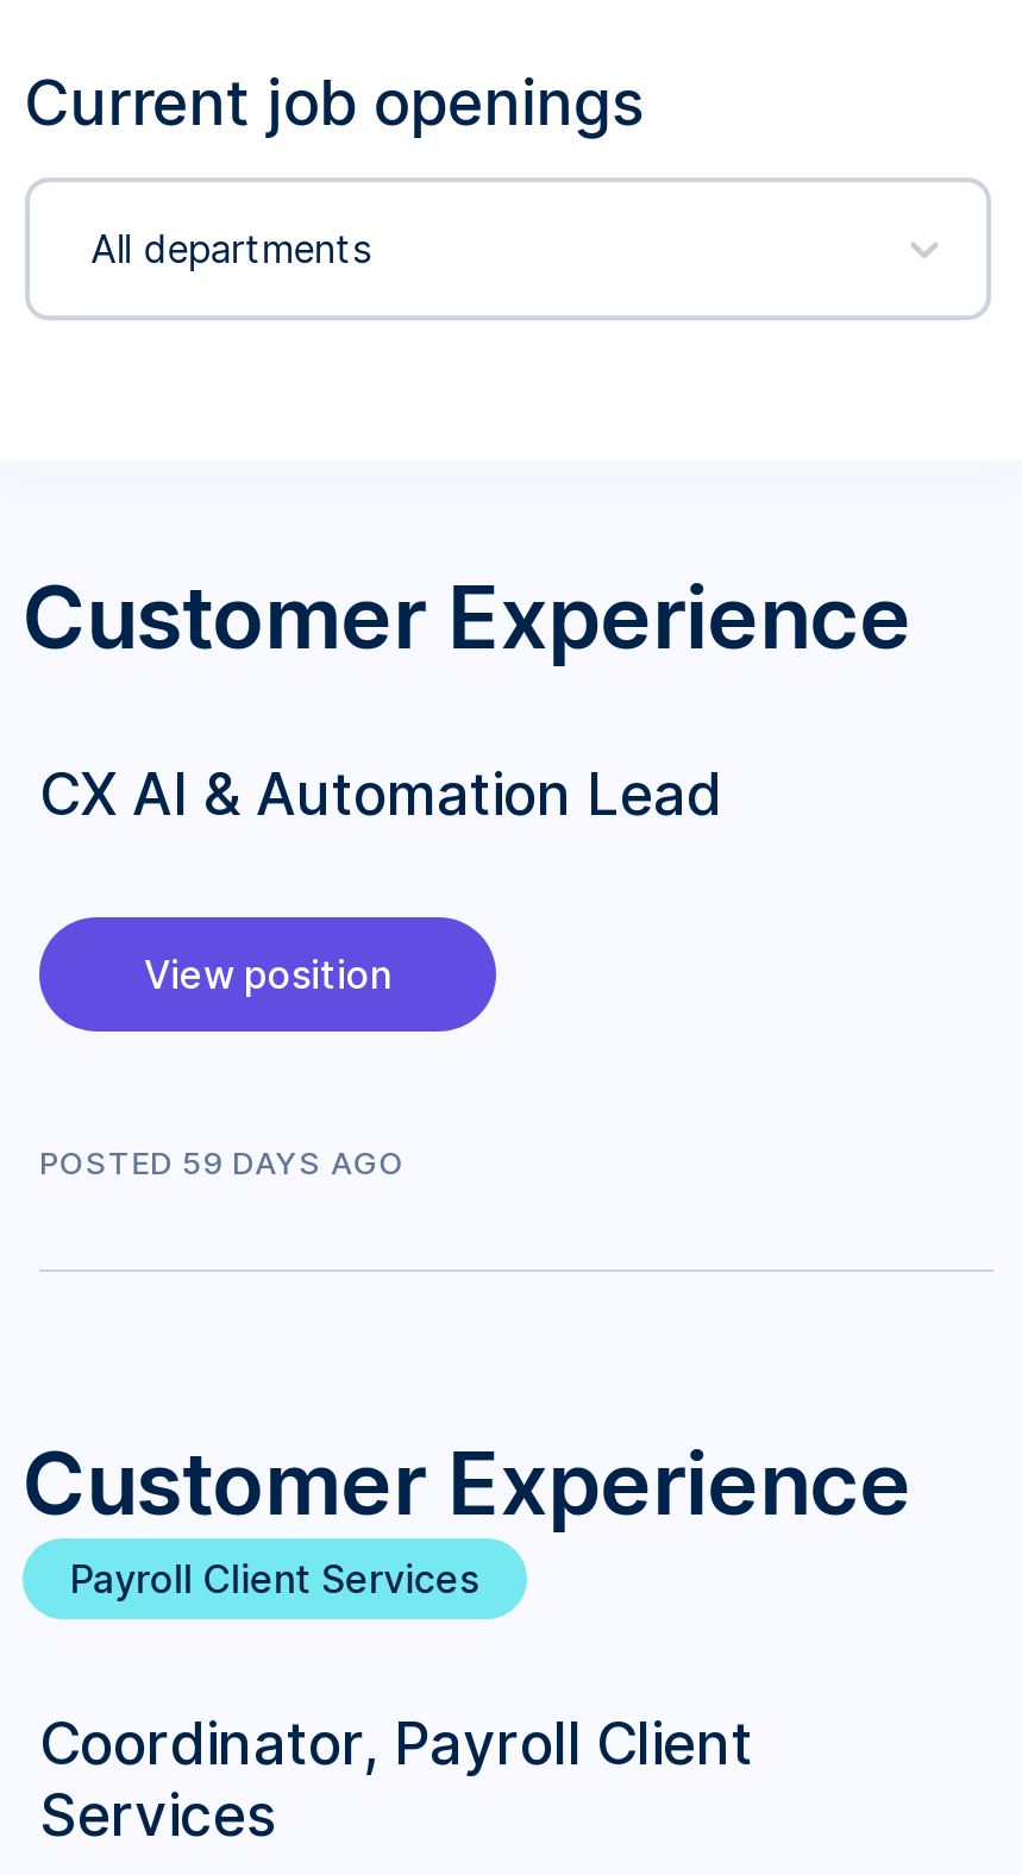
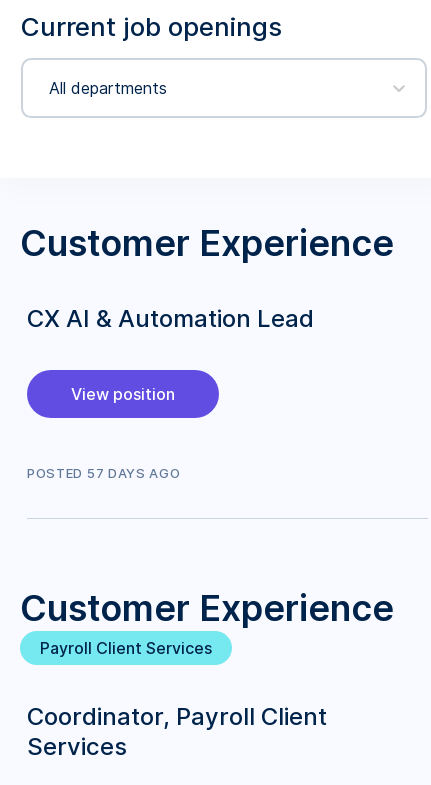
- POSTED 59 DAYS AGO
+ POSTED 57 DAYS AGO
